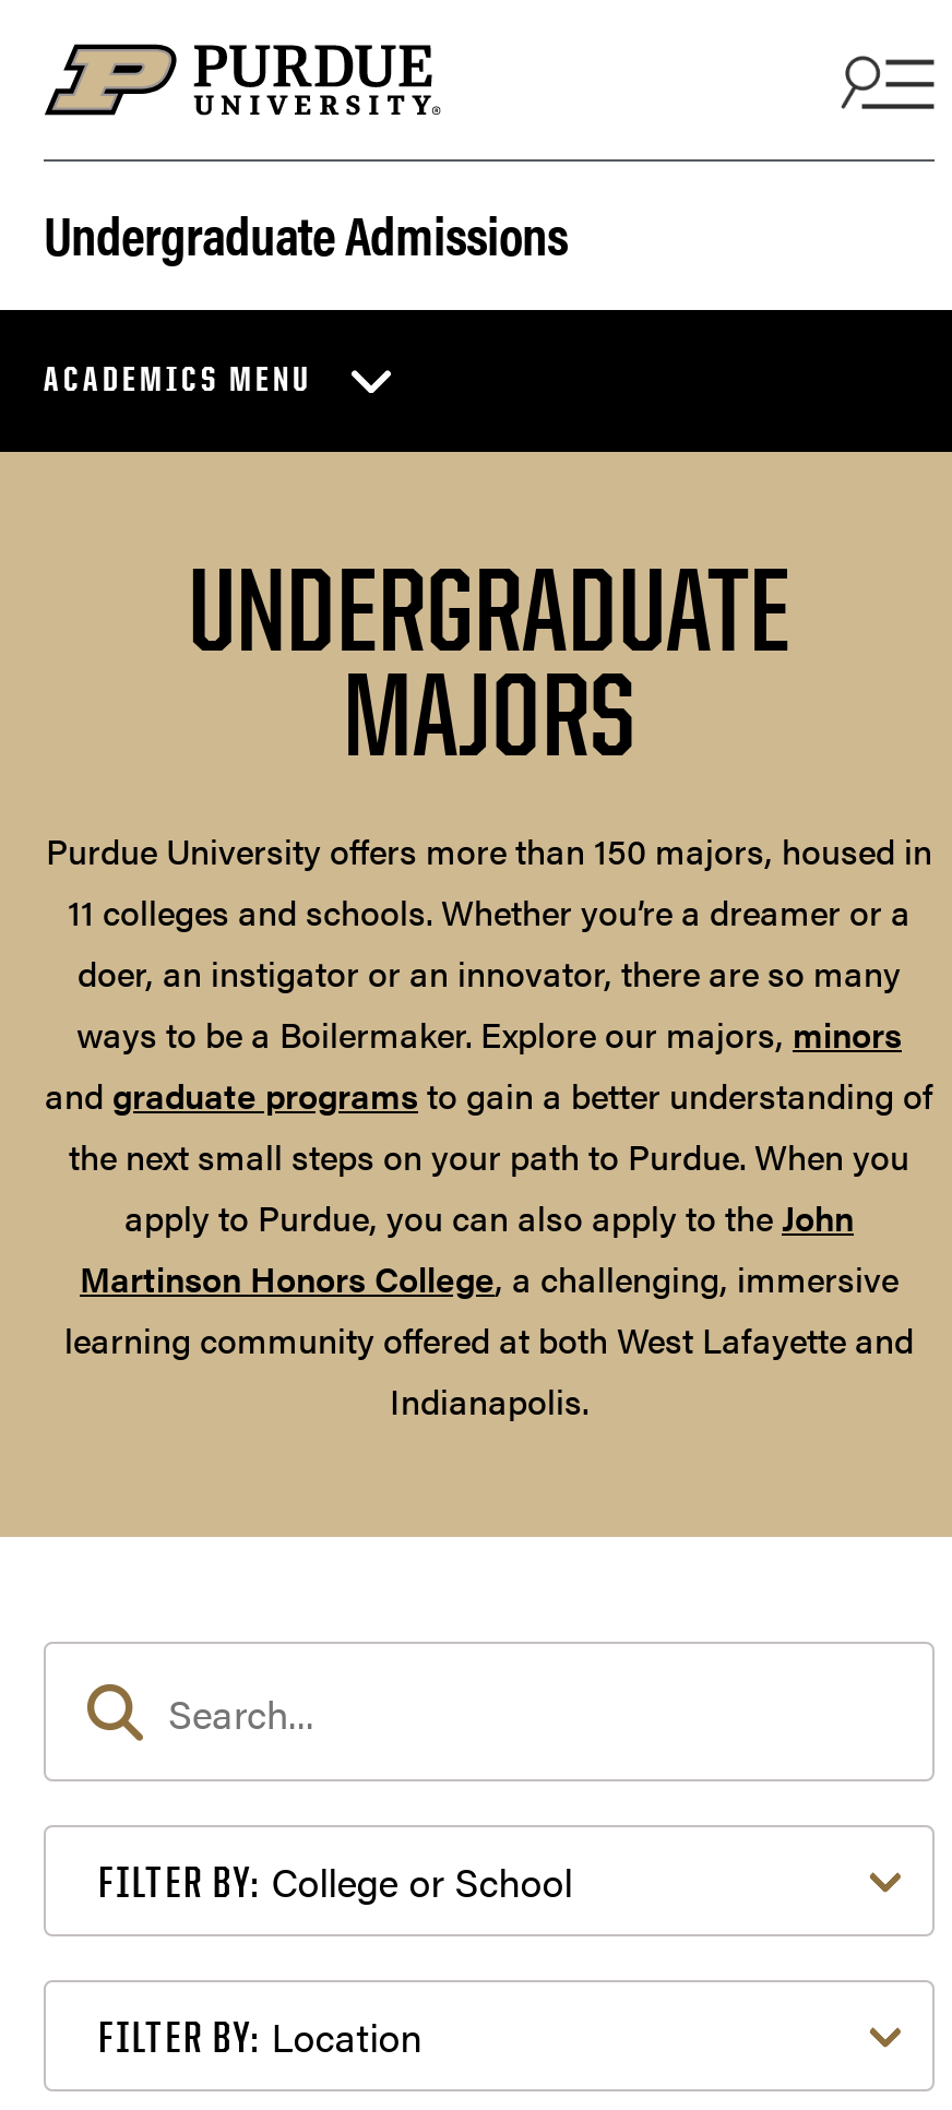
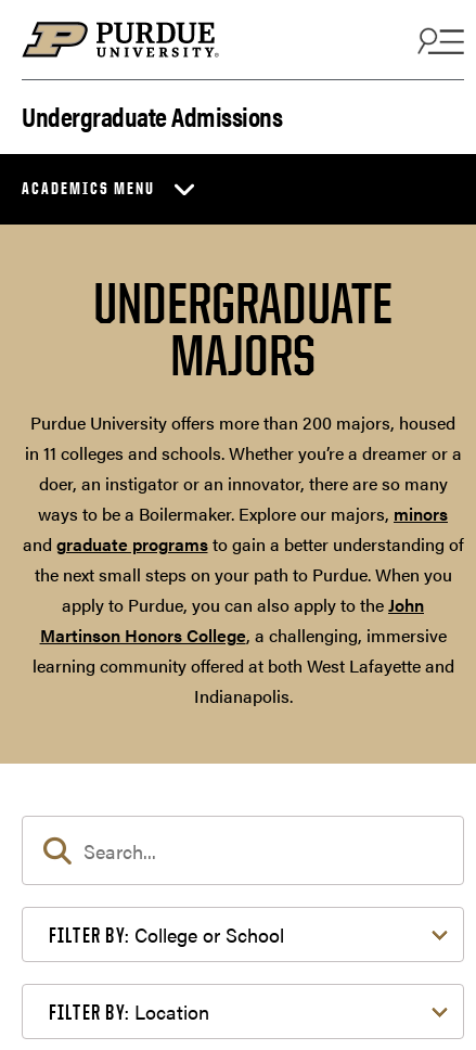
- Purdue University offers more than 150 majors, housed in
- 11 colleges and schools. Whether you’re a dreamer or a
+ Purdue University offers more than 200 majors, housed
+ in 11 colleges and schools. Whether you’re a dreamer or a
